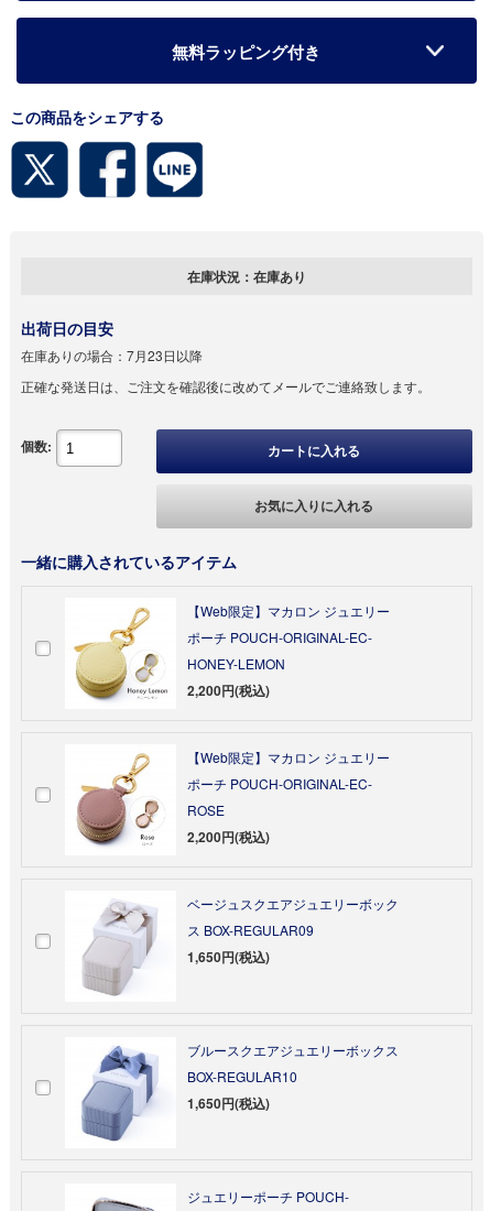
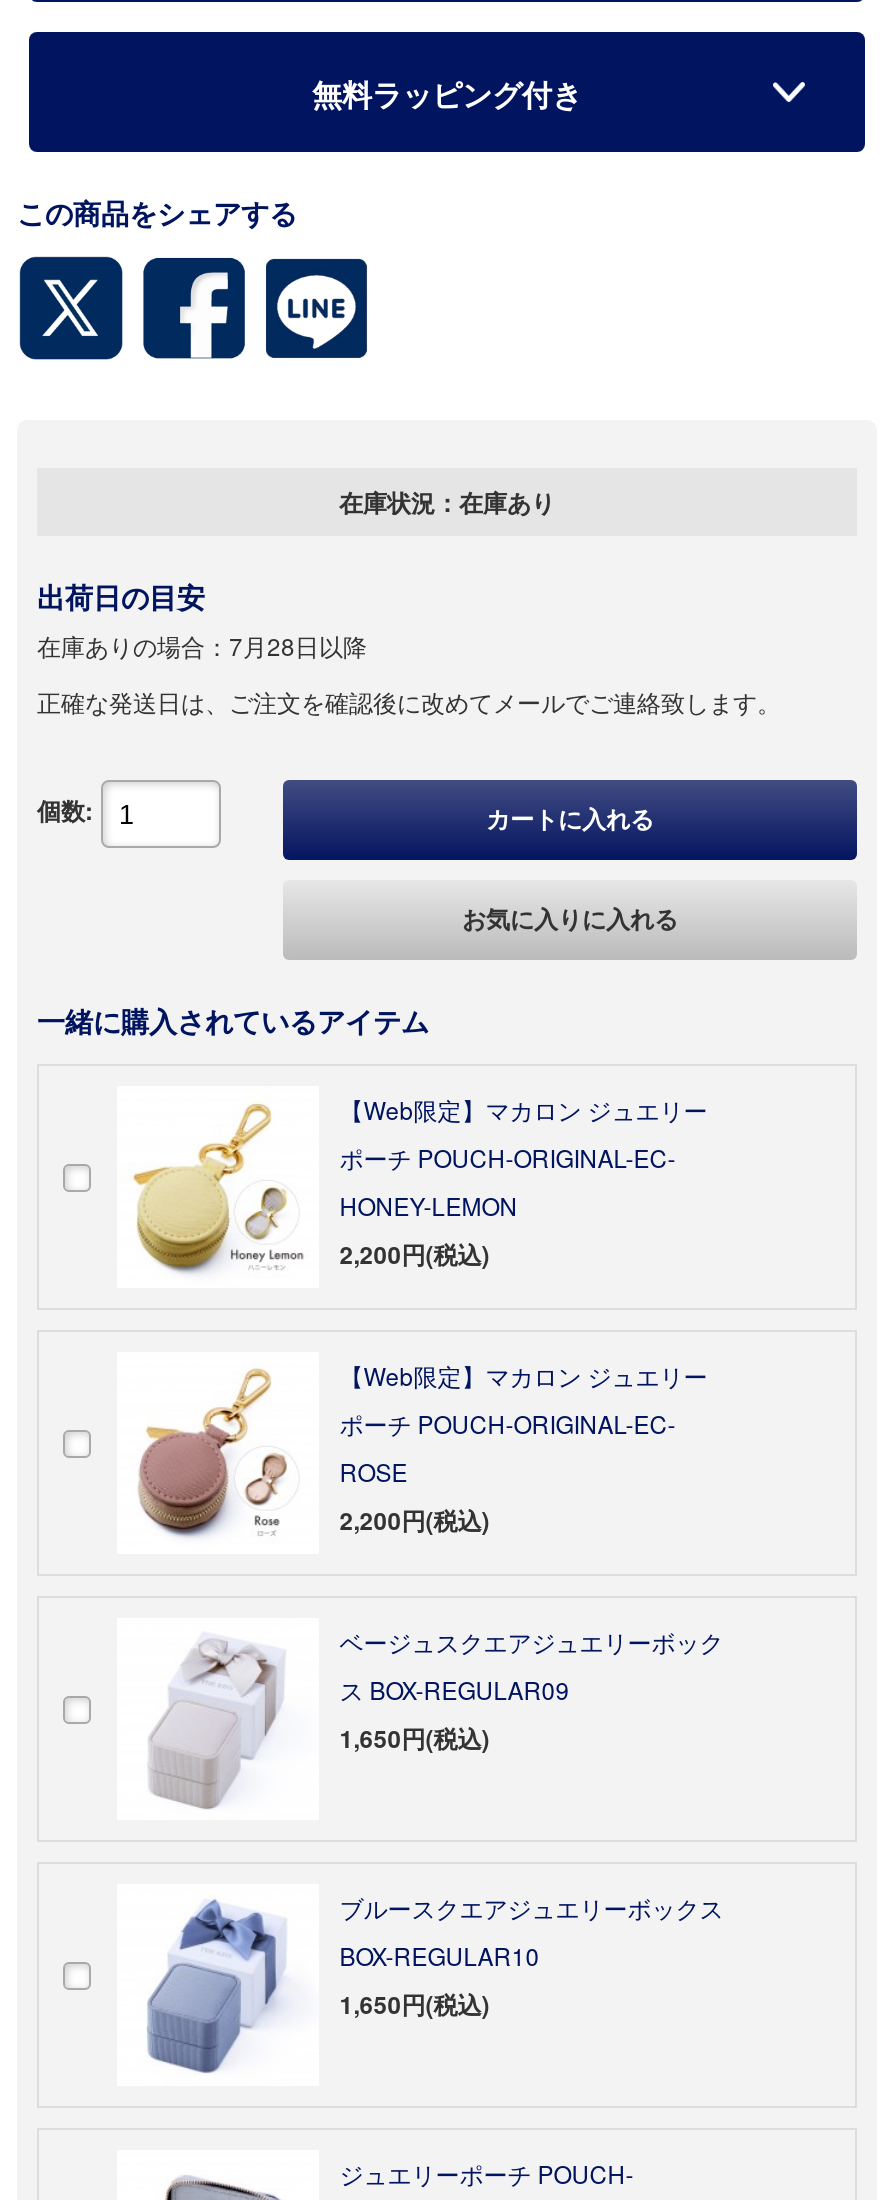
- 在庫ありの場合：7月23日以降
+ 在庫ありの場合：7月28日以降
